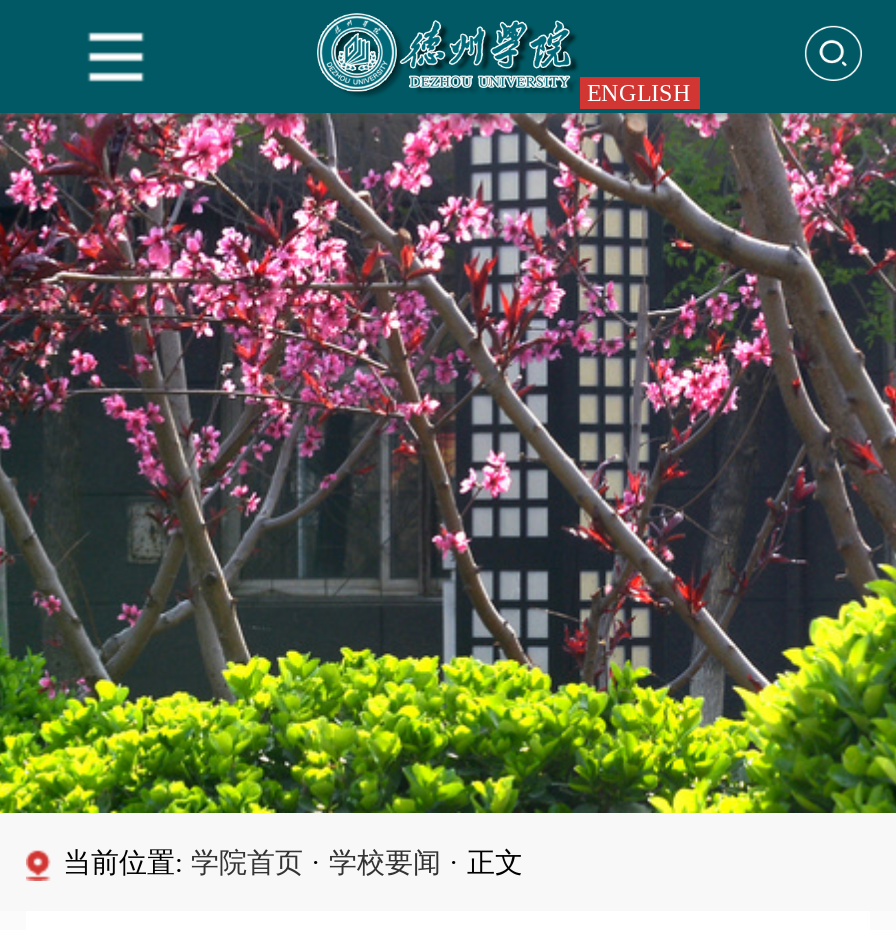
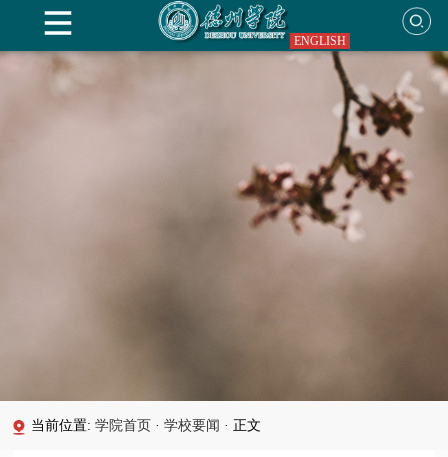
- [image]
+ [image]
